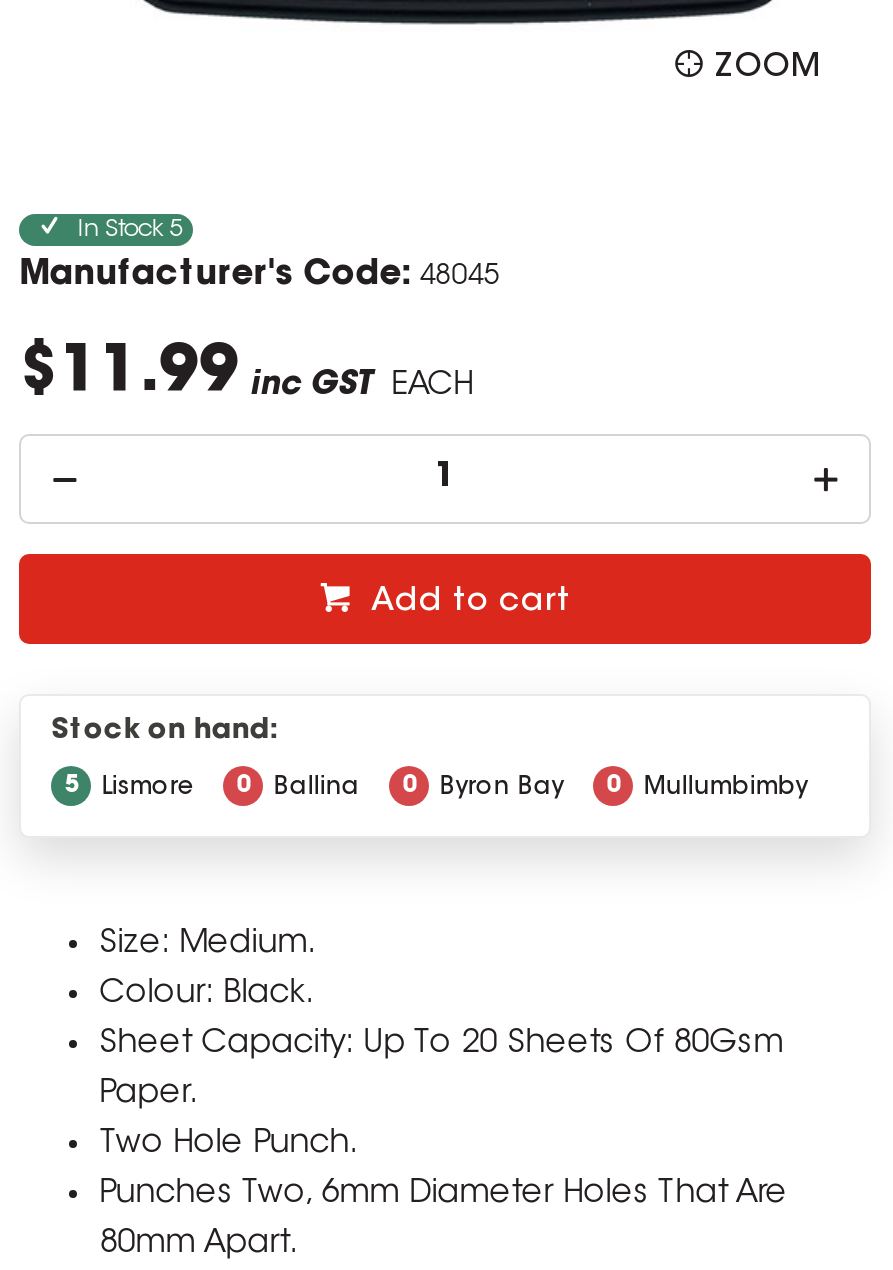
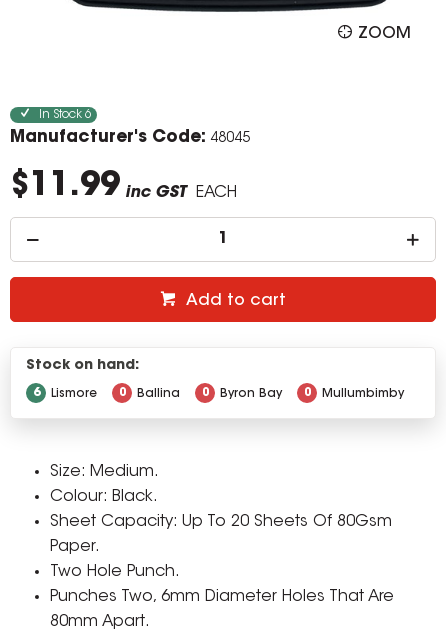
- In Stock 5
+ In Stock 6

- 5 Lismore 0 Ballina 0 Byron Bay 0 Mullumbimby
+ 6 Lismore 0 Ballina 0 Byron Bay 0 Mullumbimby
